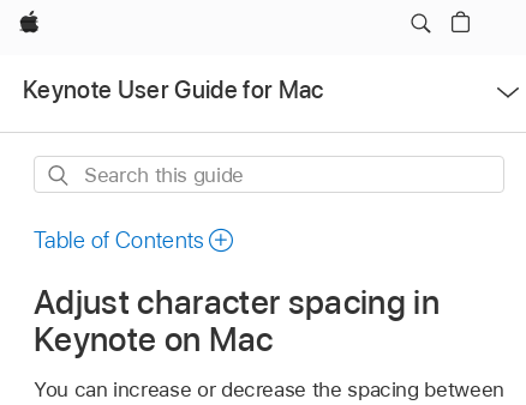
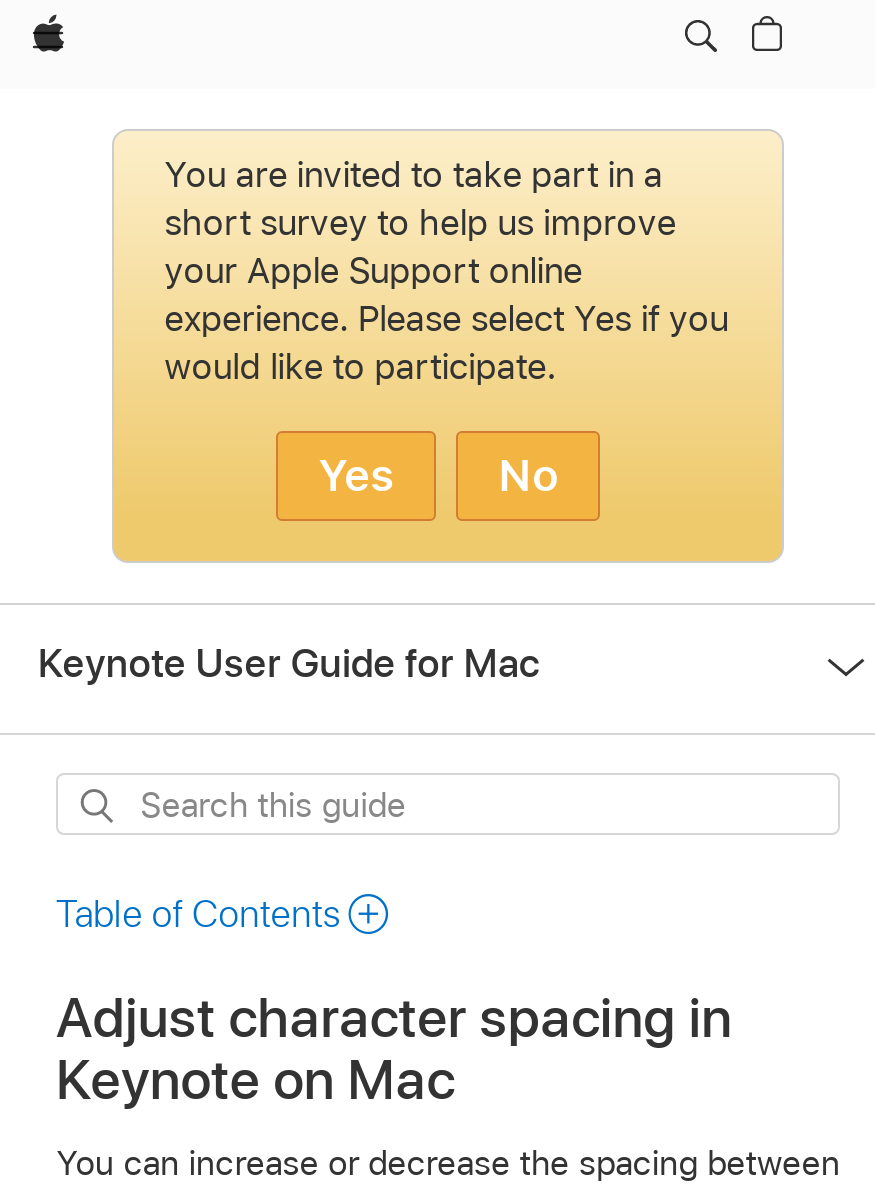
+ [image]
+ You are invited to take part in a
+ short survey to help us improve
+ your Apple Support online
+ experience. Please select Yes if you
+ would like to participate.
+ Yes
+ No
